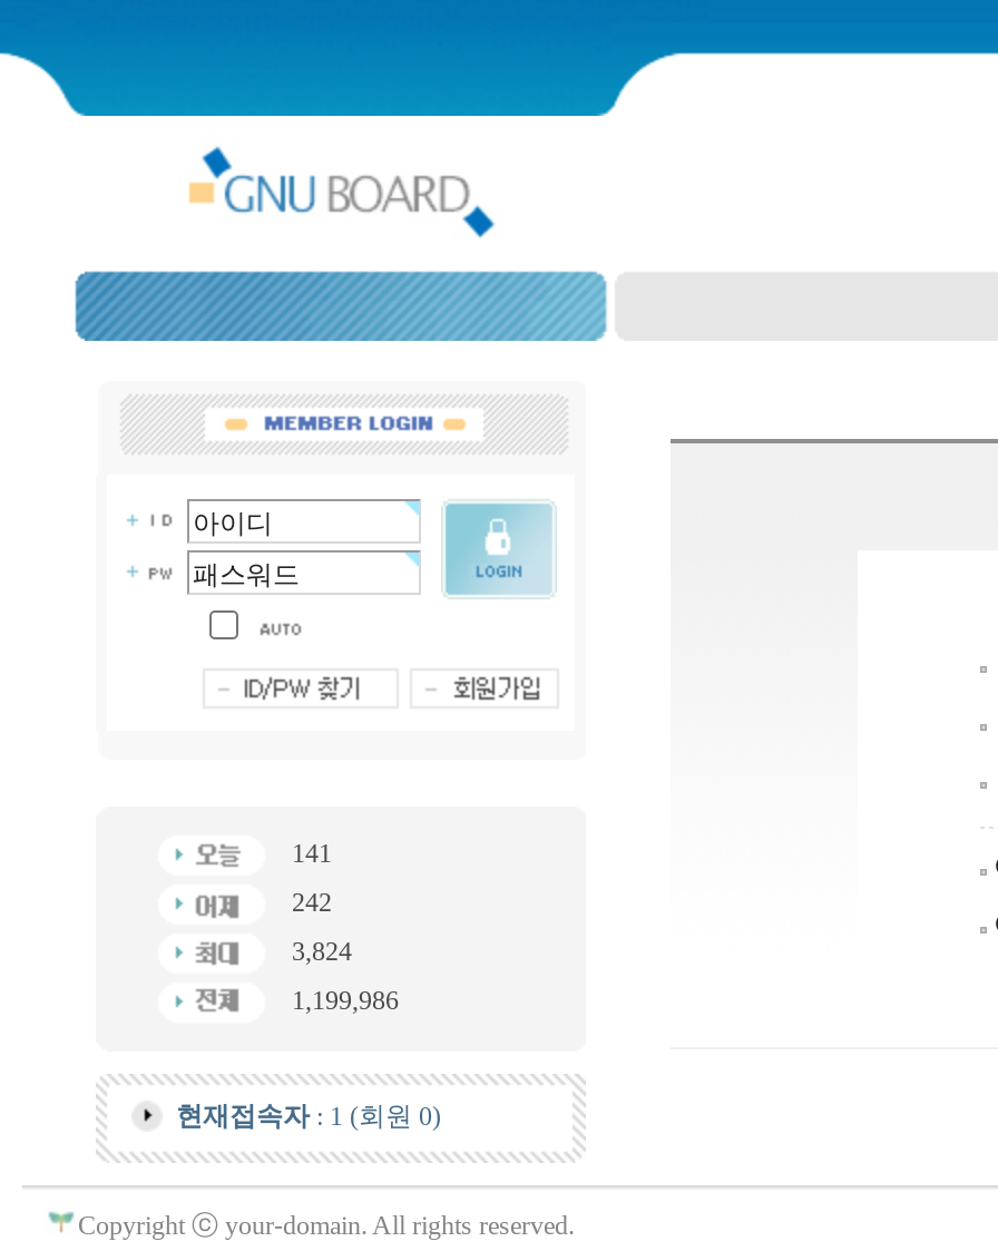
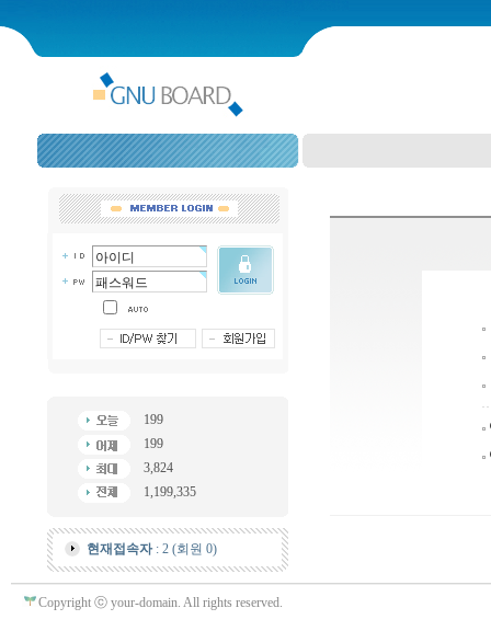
- 141
+ 199

- 242
+ 199

- 1,199,986
+ 1,199,335

- 현재접속자: 1 (회원 0)
+ 현재접속자: 2 (회원 0)
